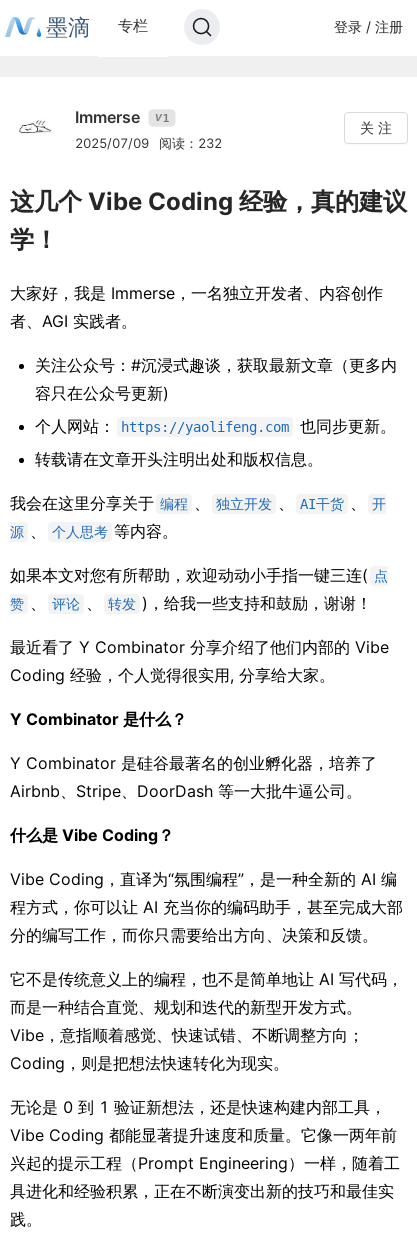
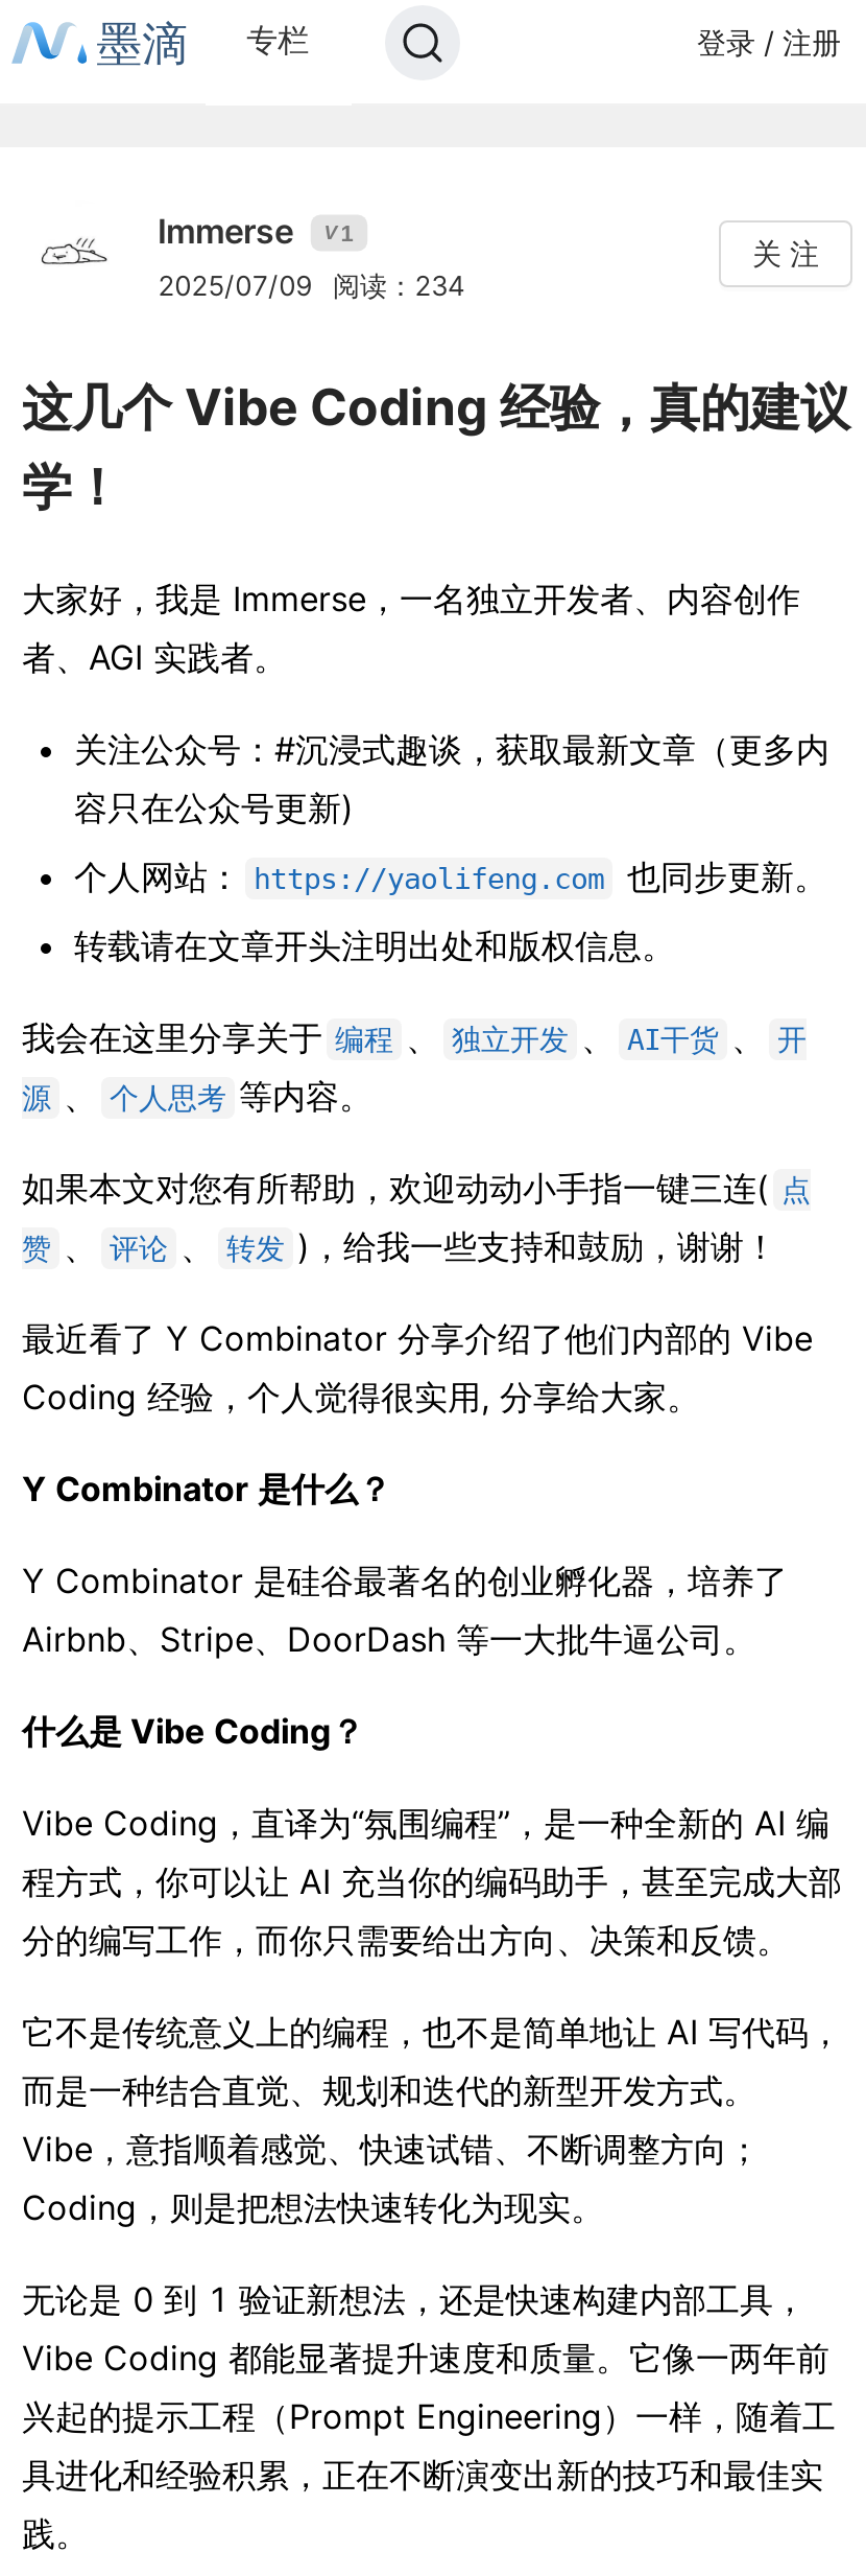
- 2025/07/09 阅读：232
+ 2025/07/09 阅读：234
